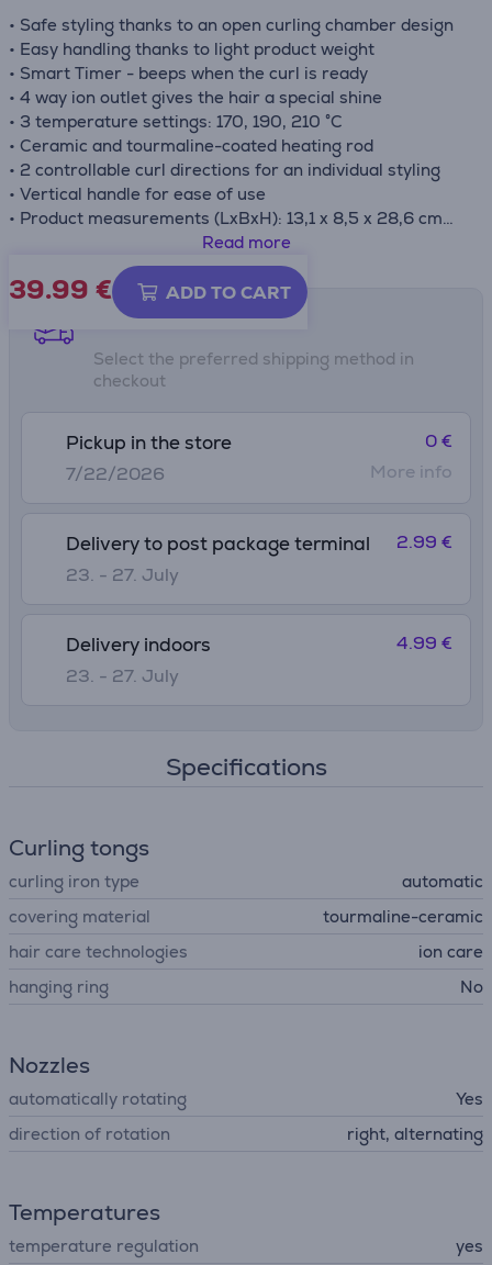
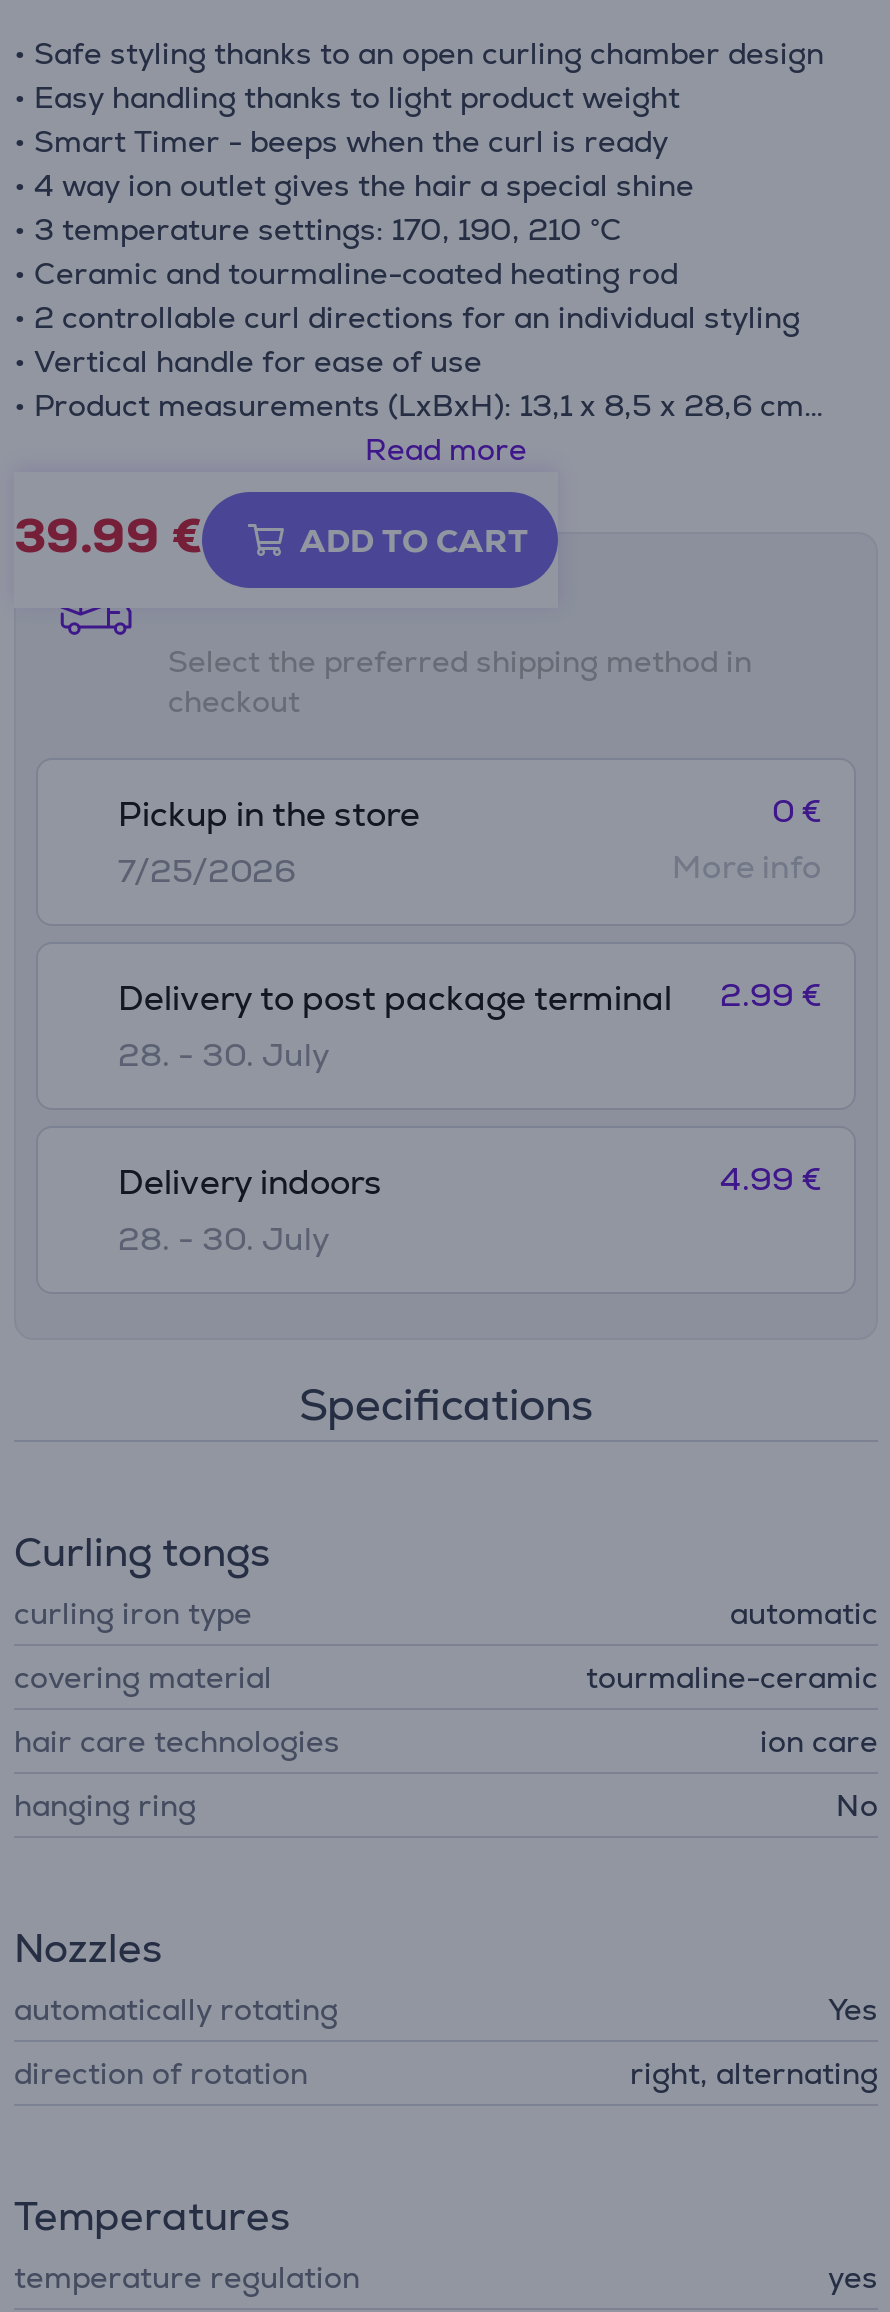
- 7/22/2026
+ 7/25/2026

- 23. - 27. July
+ 28. - 30. July

- 23. - 27. July
+ 28. - 30. July
